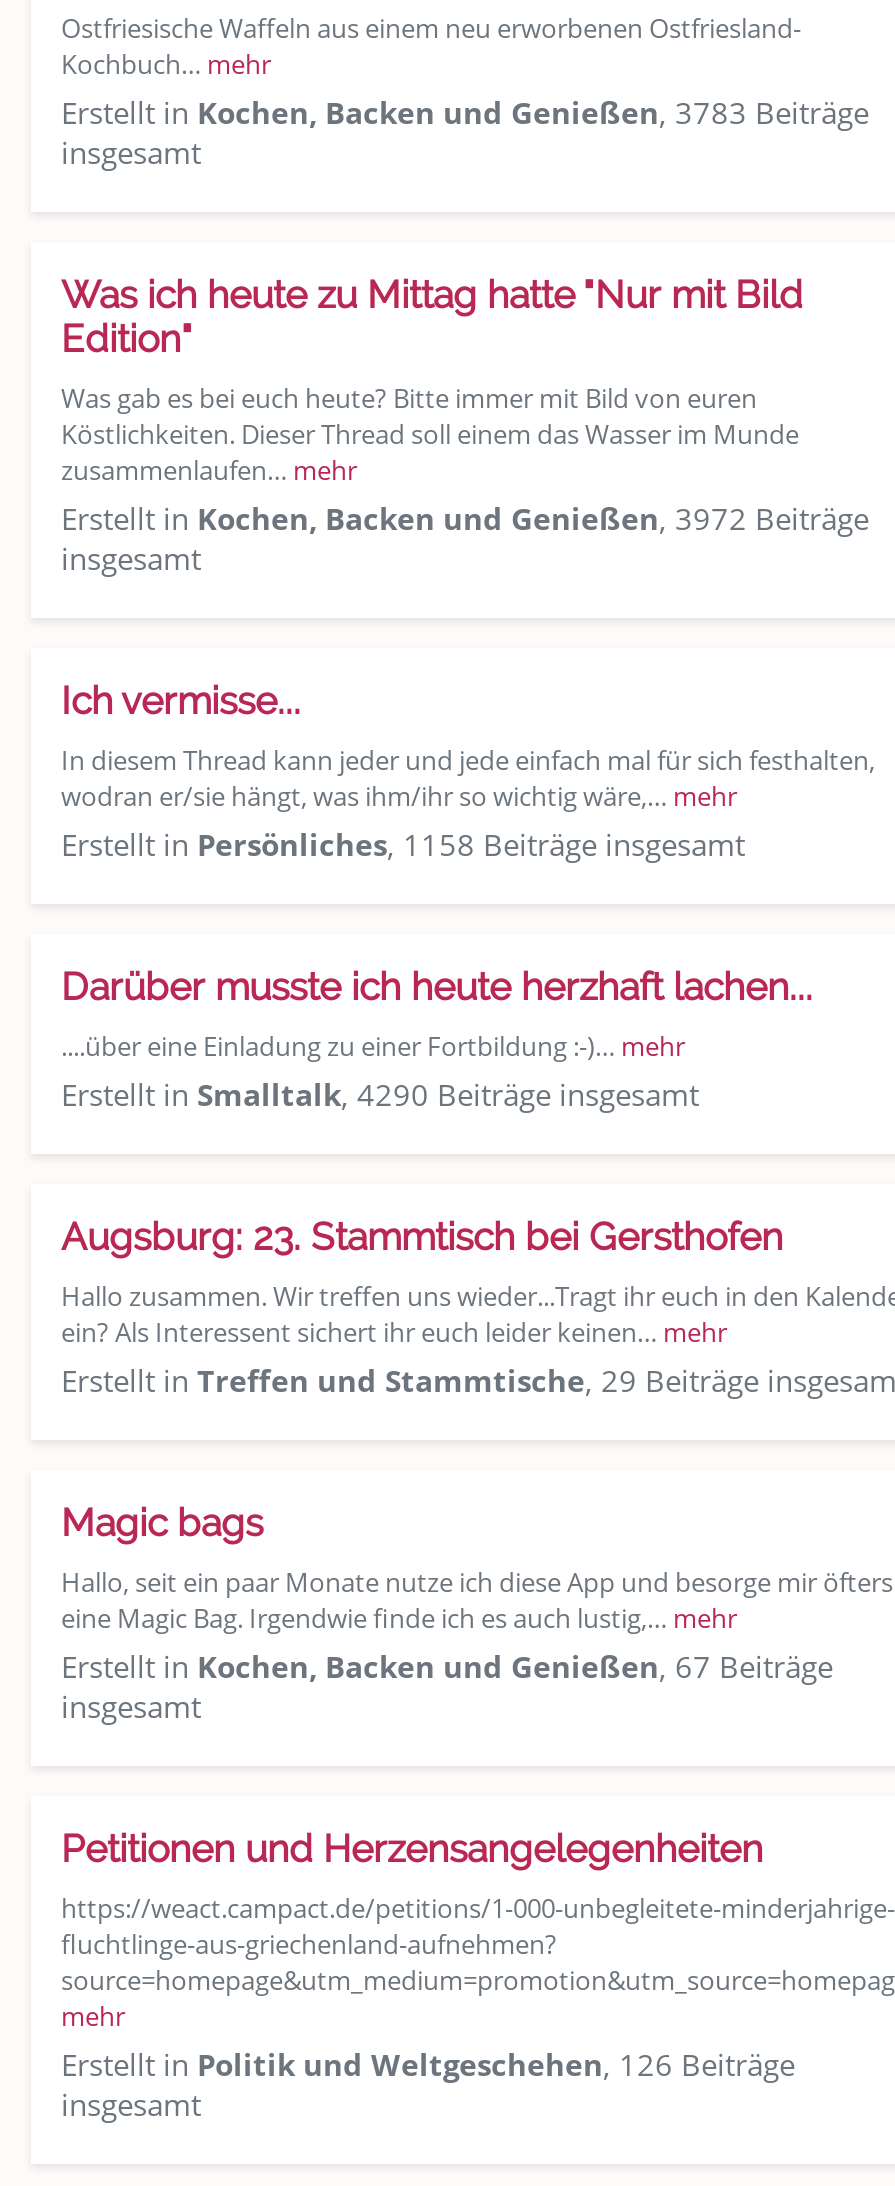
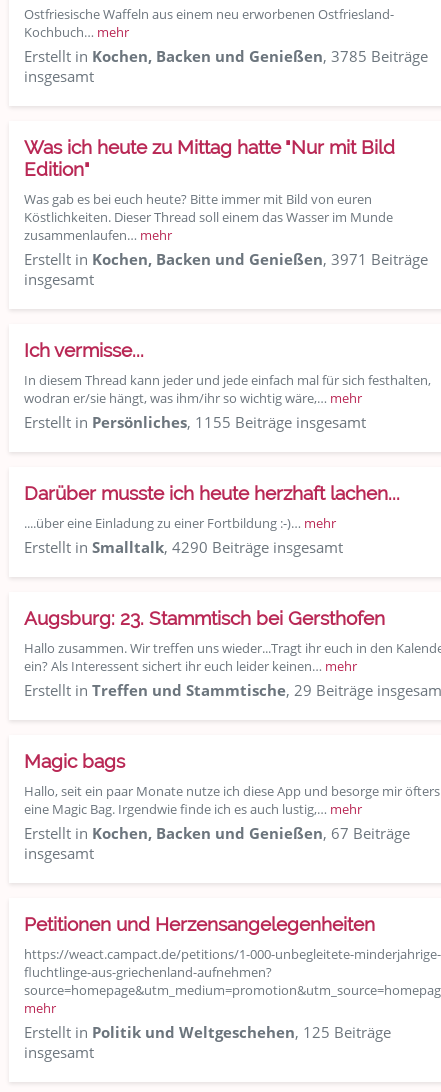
- Erstellt in Kochen, Backen und Genießen, 3783 Beiträge
+ Erstellt in Kochen, Backen und Genießen, 3785 Beiträge

- Erstellt in Kochen, Backen und Genießen, 3972 Beiträge
+ Erstellt in Kochen, Backen und Genießen, 3971 Beiträge

- Erstellt in Persönliches, 1158 Beiträge insgesamt
+ Erstellt in Persönliches, 1155 Beiträge insgesamt

- Erstellt in Politik und Weltgeschehen, 126 Beiträge
+ Erstellt in Politik und Weltgeschehen, 125 Beiträge
